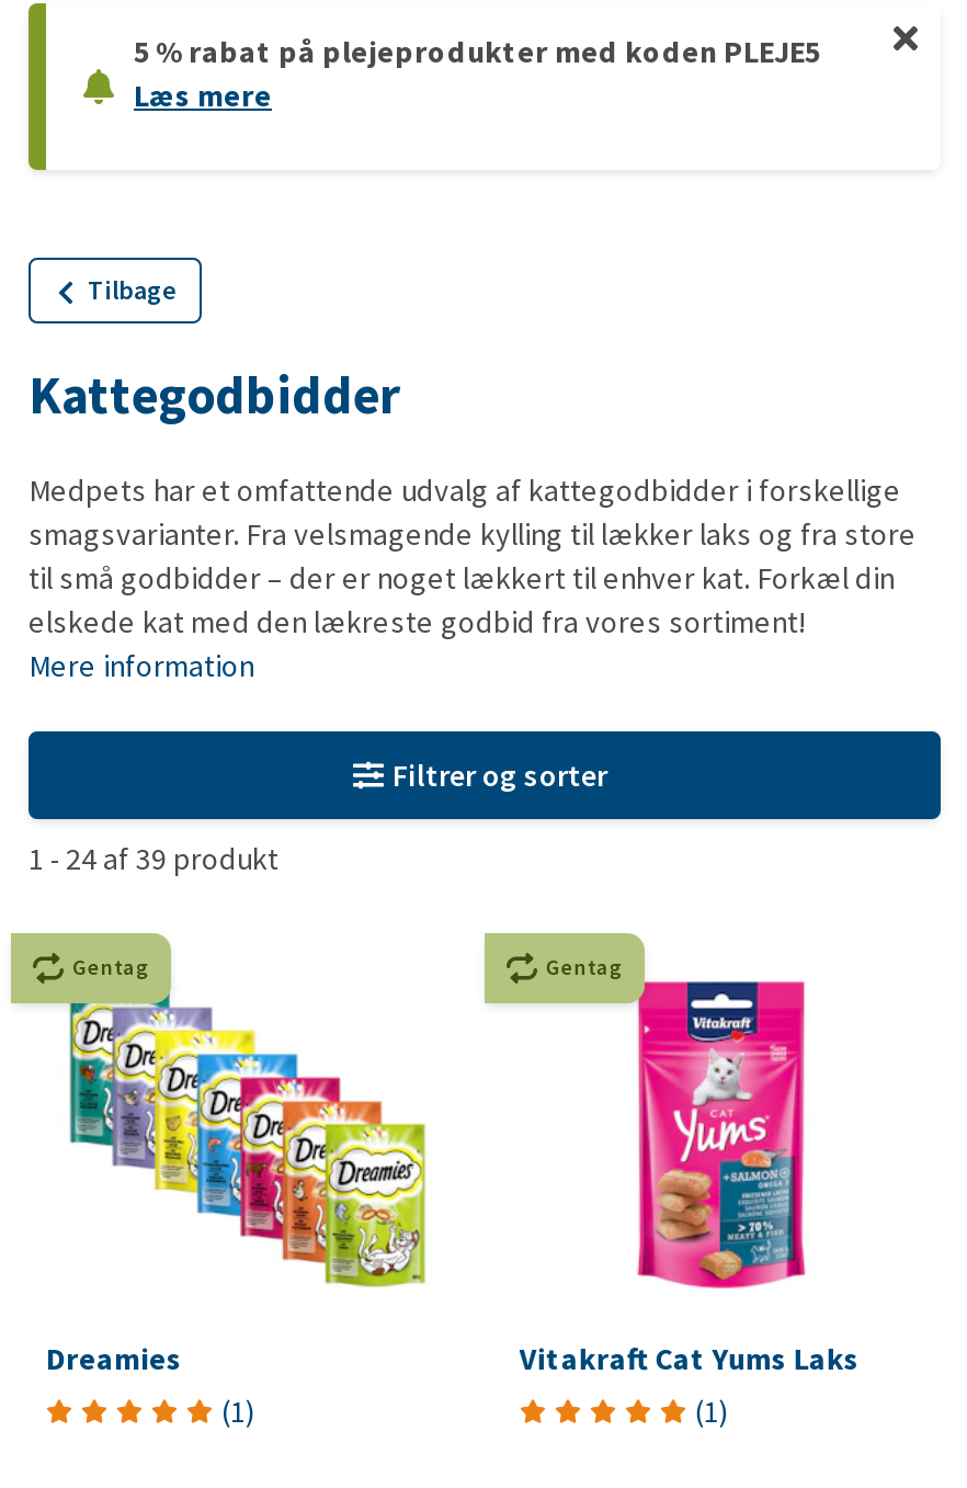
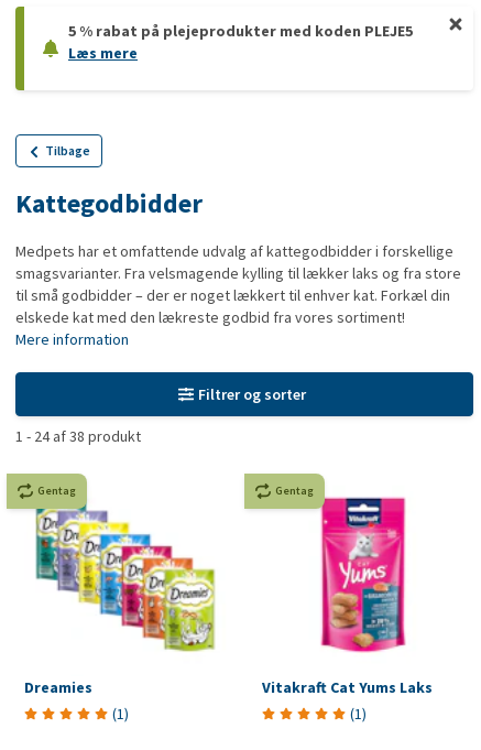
- 1 - 24 af 39 produkt
+ 1 - 24 af 38 produkt
